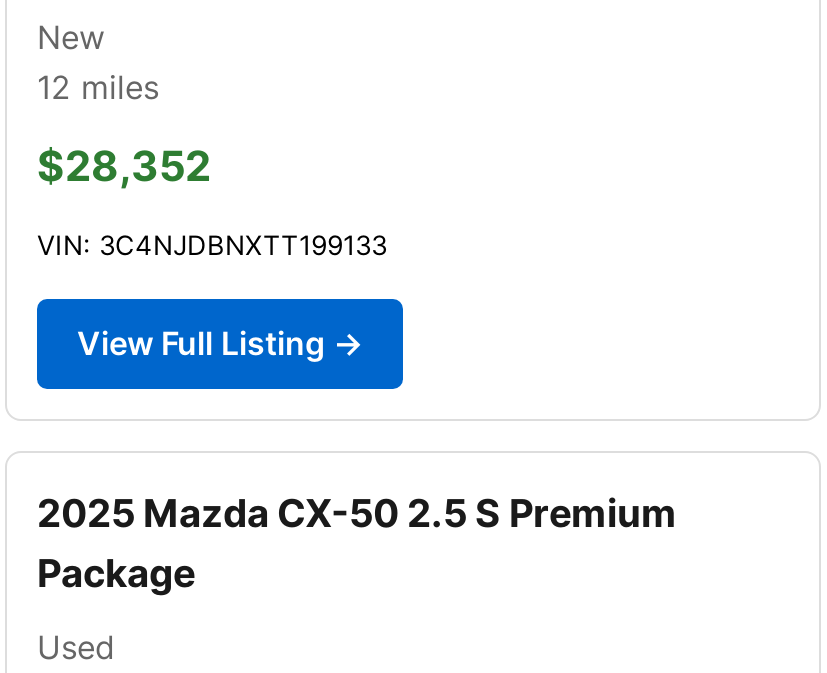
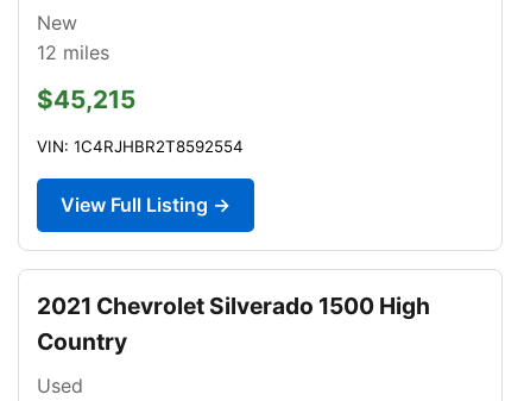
- $28,352
+ $45,215

- VIN: 3C4NJDBNXTT199133
+ VIN: 1C4RJHBR2T8592554

- 2025 Mazda CX-50 2.5 S Premium
- Package
+ 2021 Chevrolet Silverado 1500 High
+ Country
